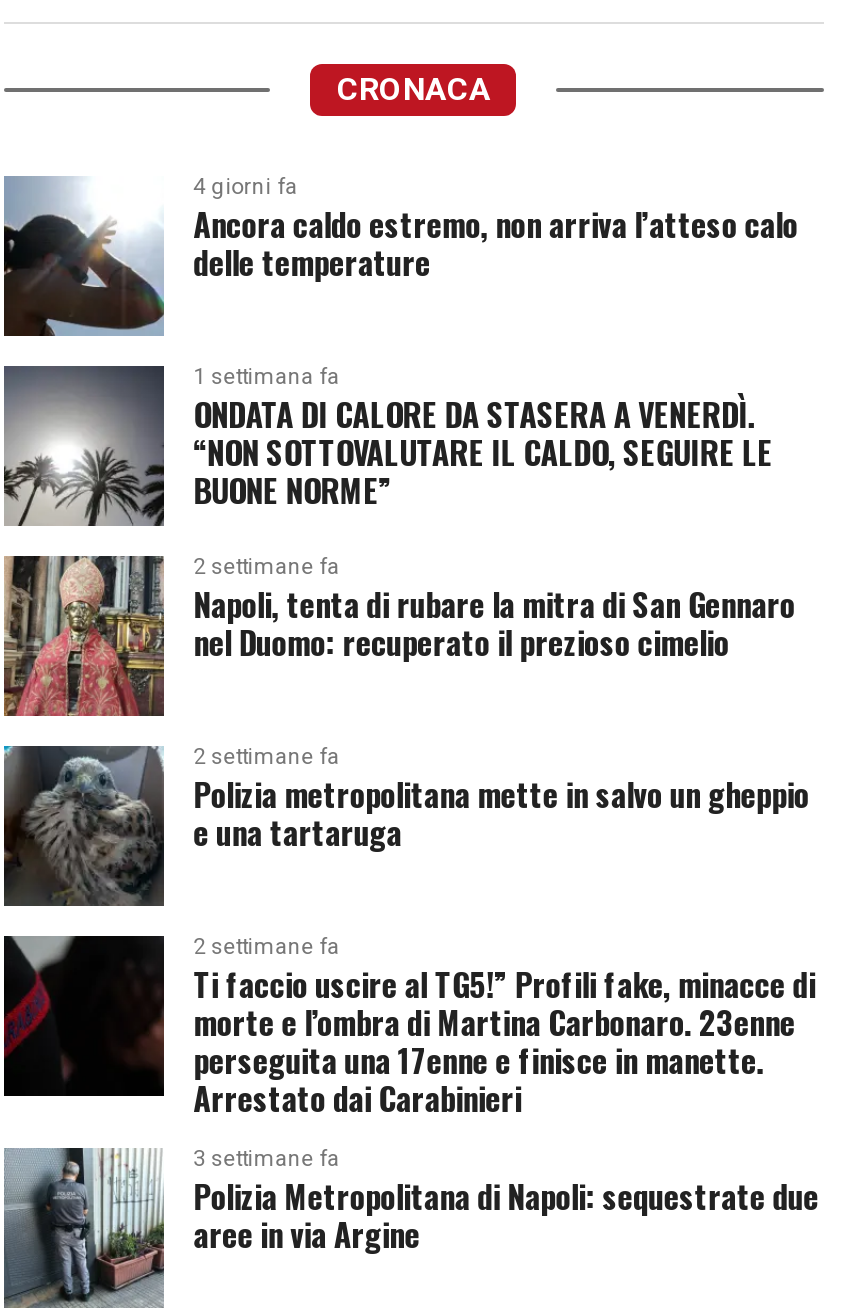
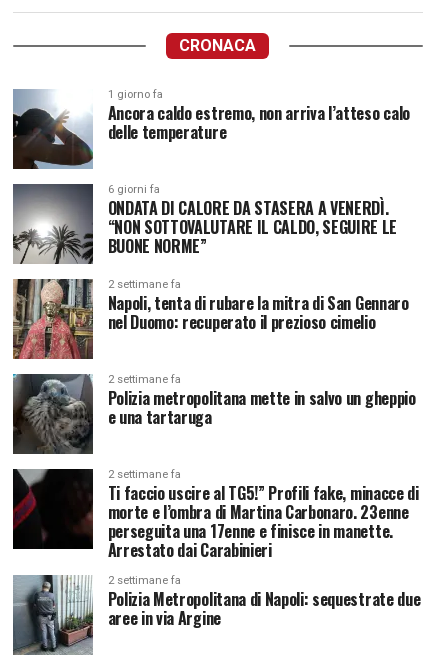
- 4 giorni fa
+ 1 giorno fa

- 1 settimana fa
+ 6 giorni fa

- 3 settimane fa
+ 2 settimane fa
